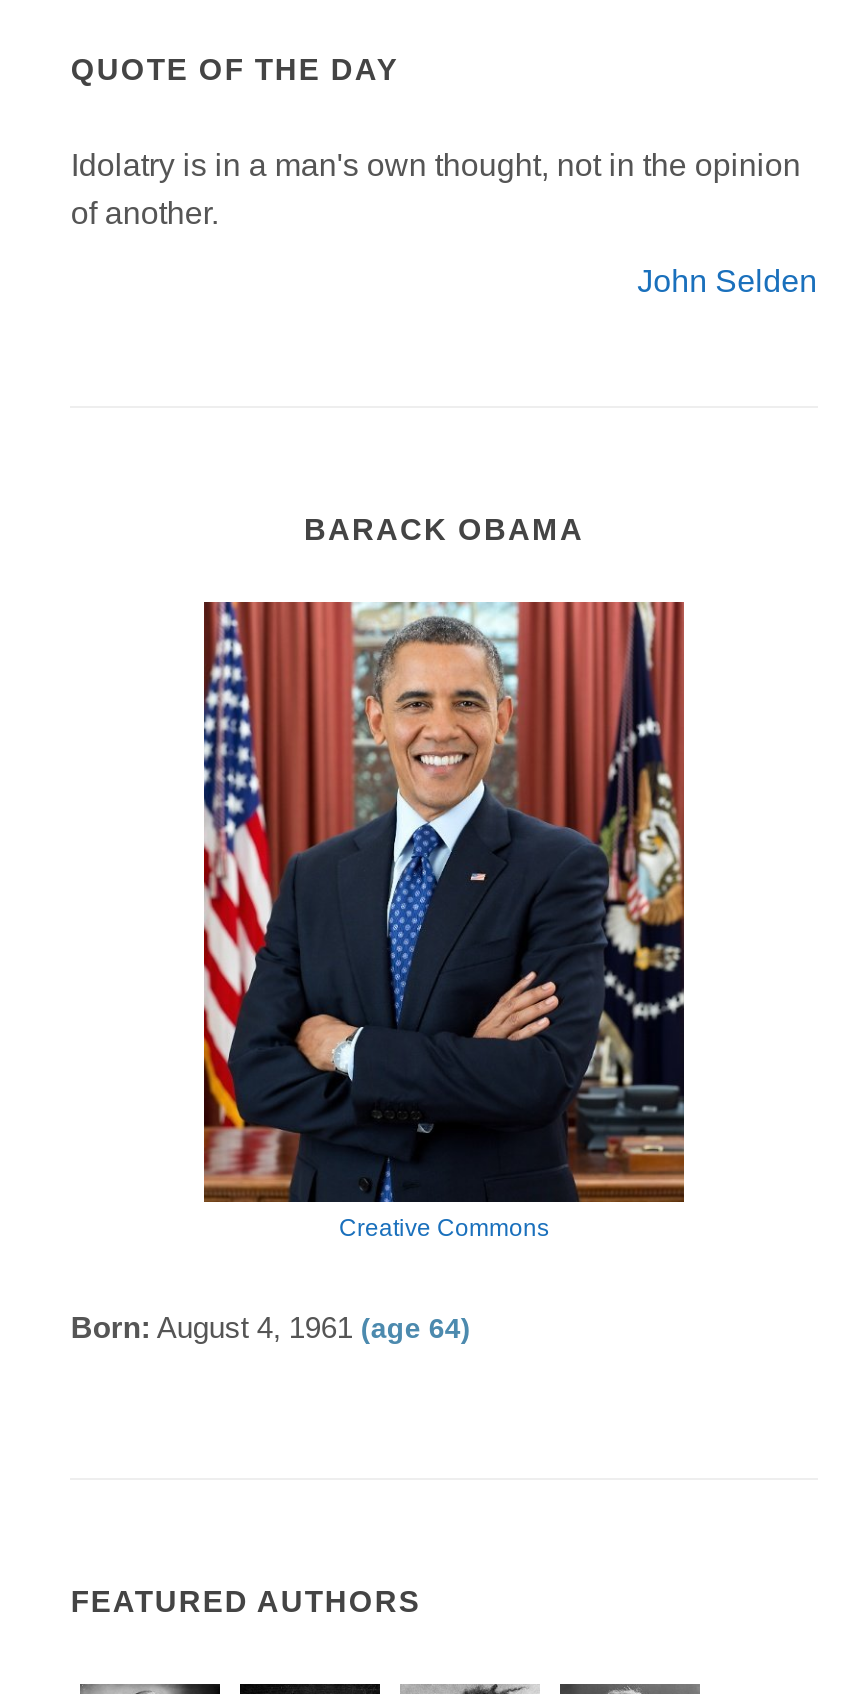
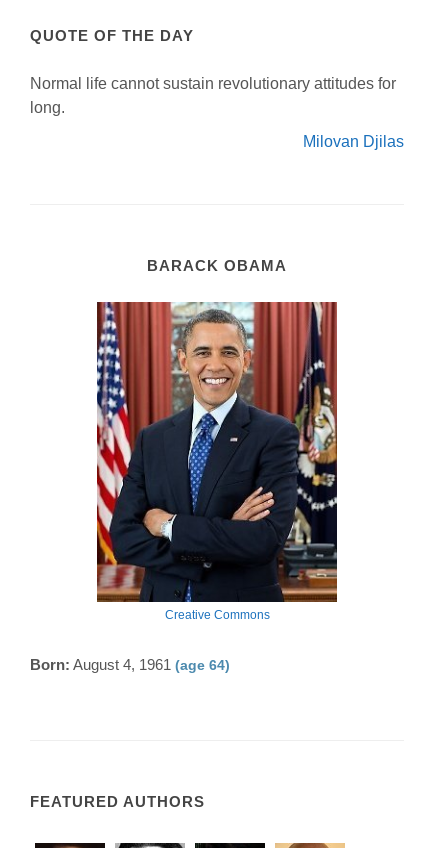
- Idolatry is in a man's own thought, not in the opinion
- of another.
+ Normal life cannot sustain revolutionary attitudes for
+ long.

- John Selden
+ Milovan Djilas
